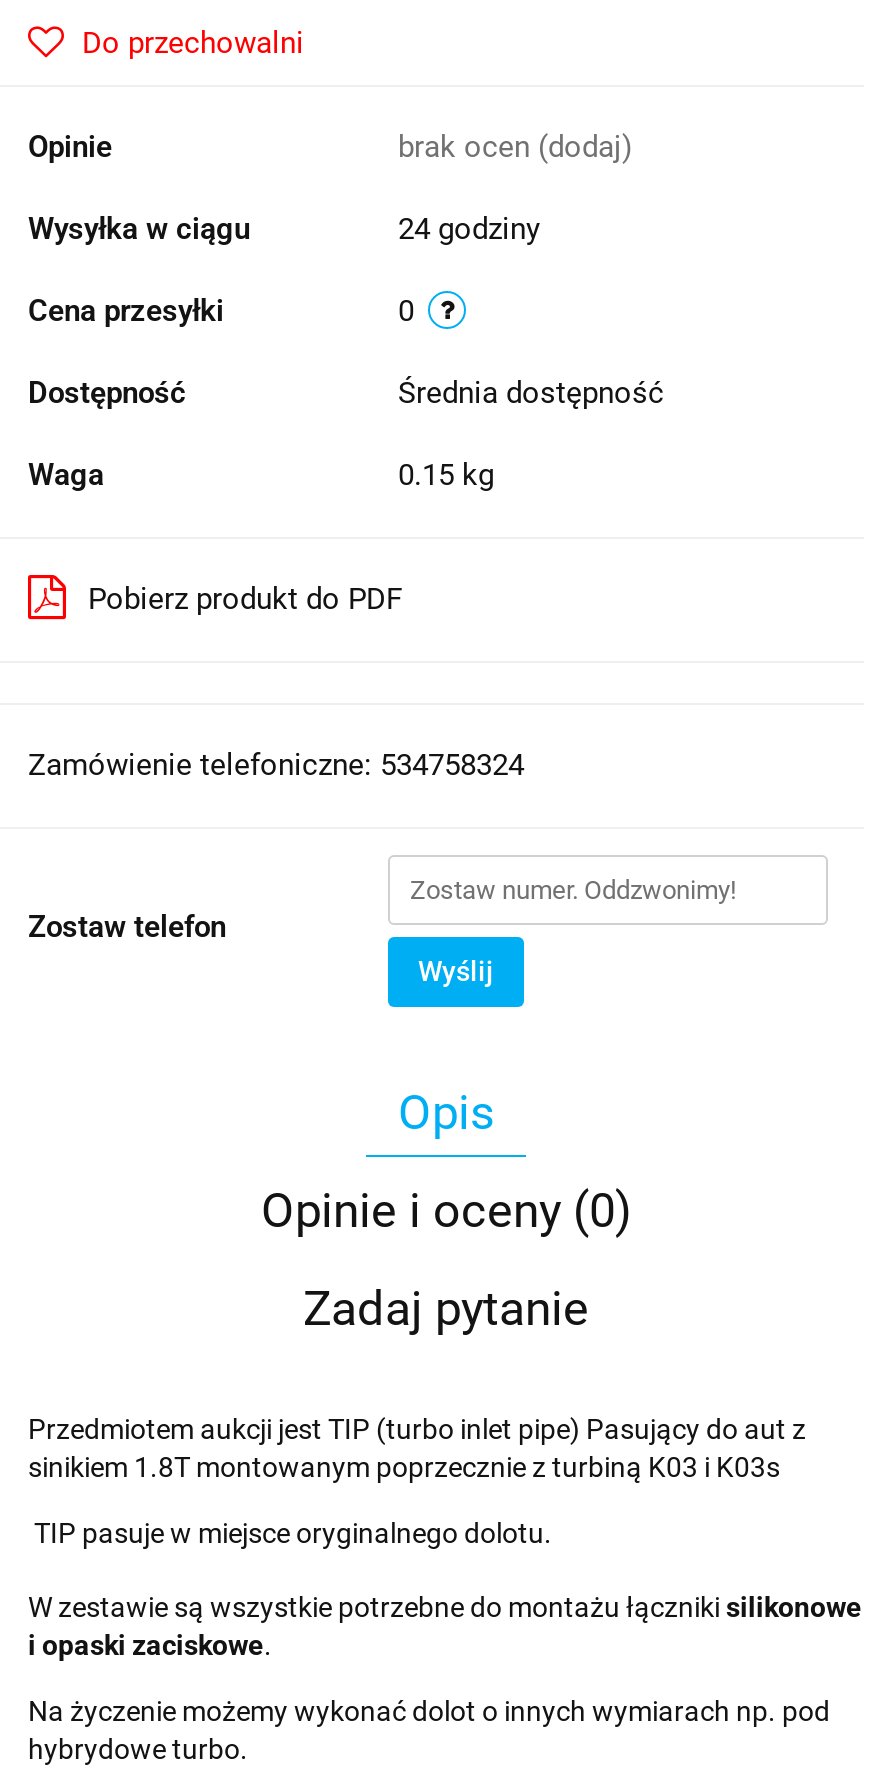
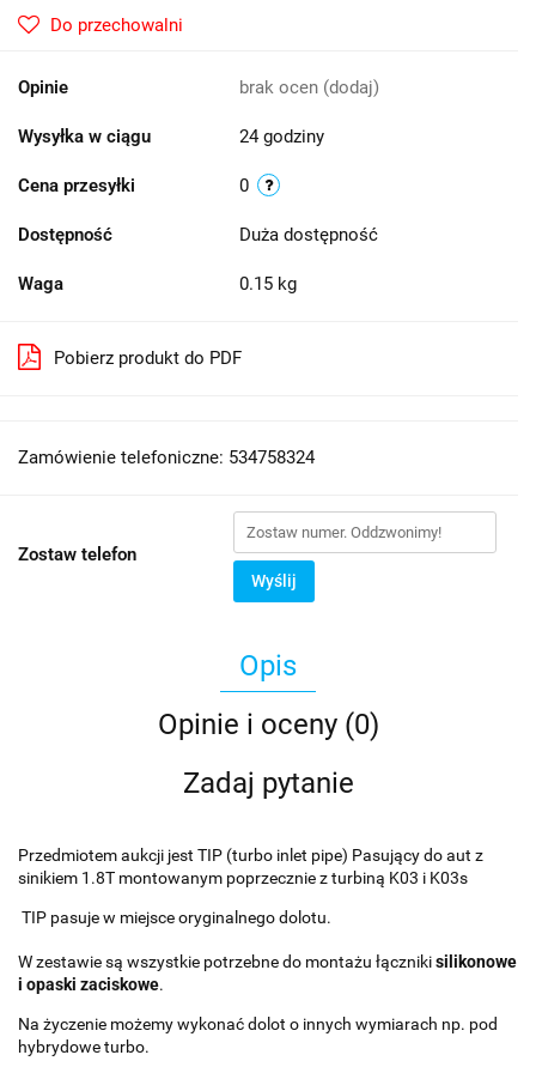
- Średnia dostępność
+ Duża dostępność
